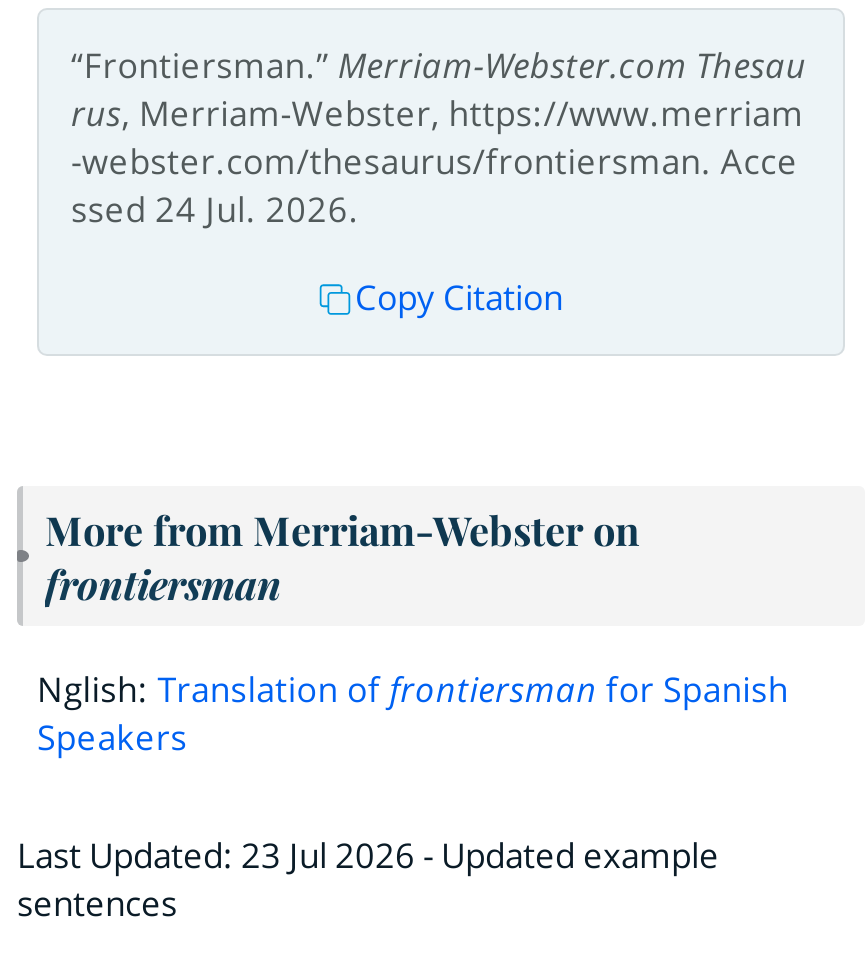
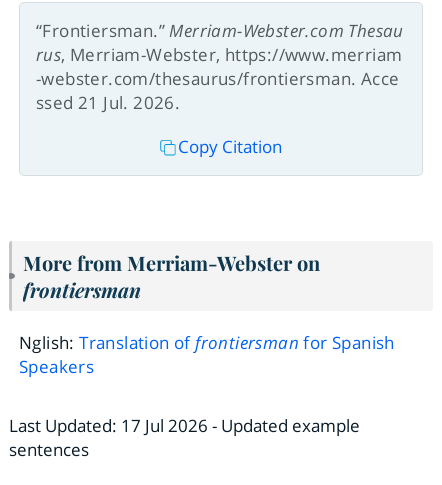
- ssed 24 Jul. 2026.
+ ssed 21 Jul. 2026.

- Last Updated: 23 Jul 2026 - Updated example
+ Last Updated: 17 Jul 2026 - Updated example
